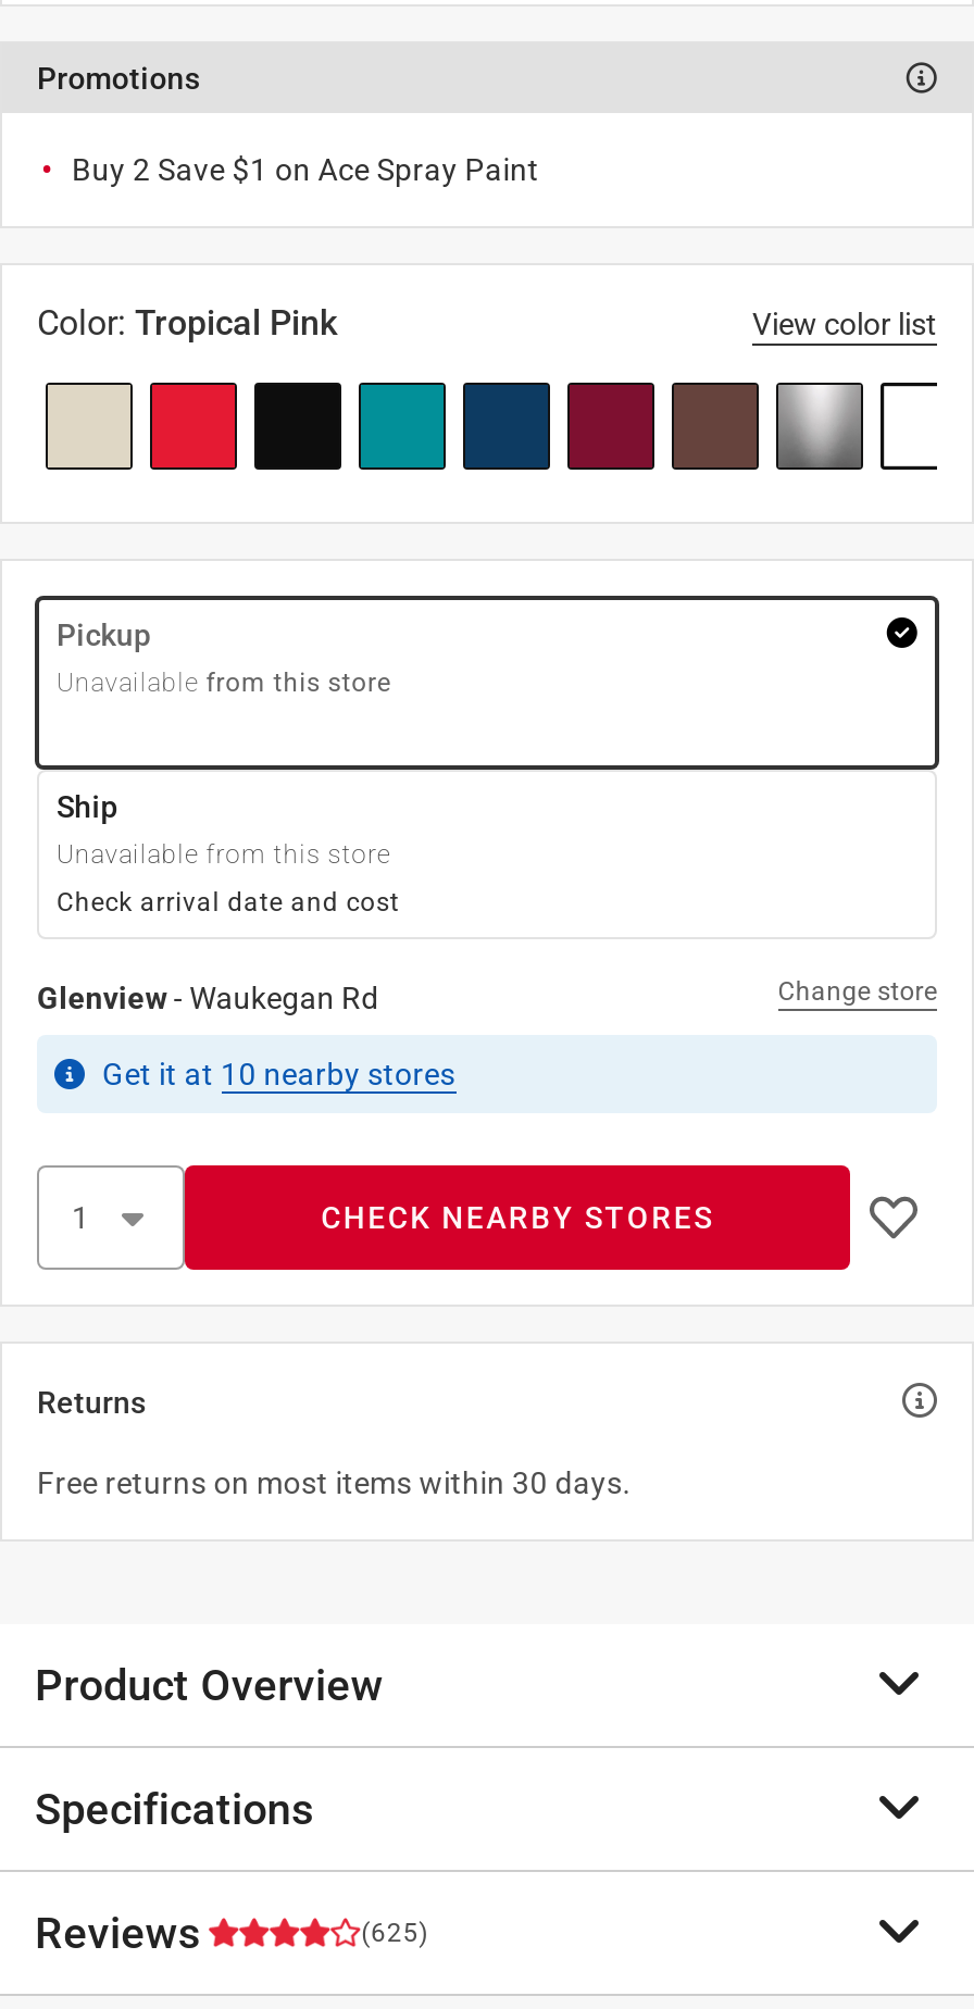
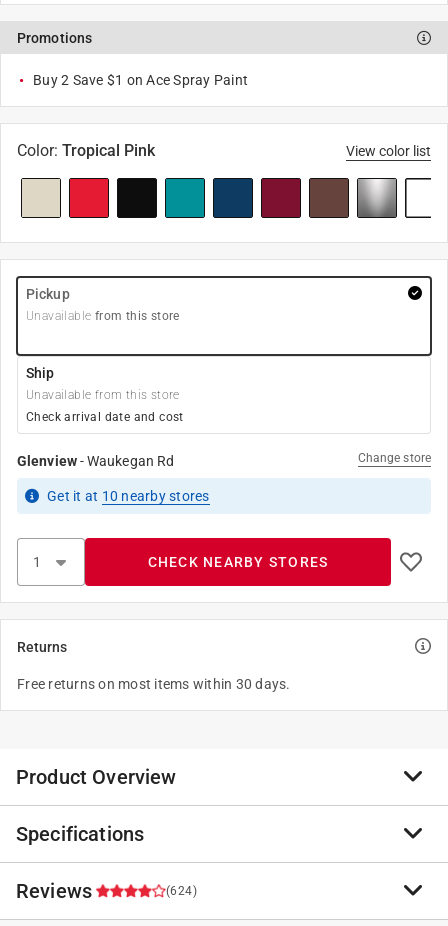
- (625)
+ (624)
